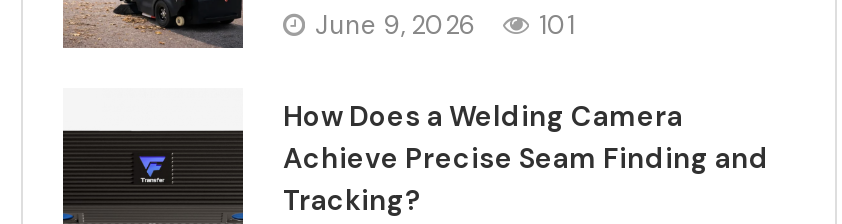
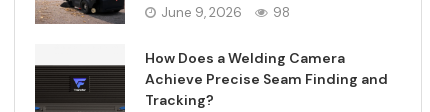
- June 9, 2026 101
+ June 9, 2026 98
